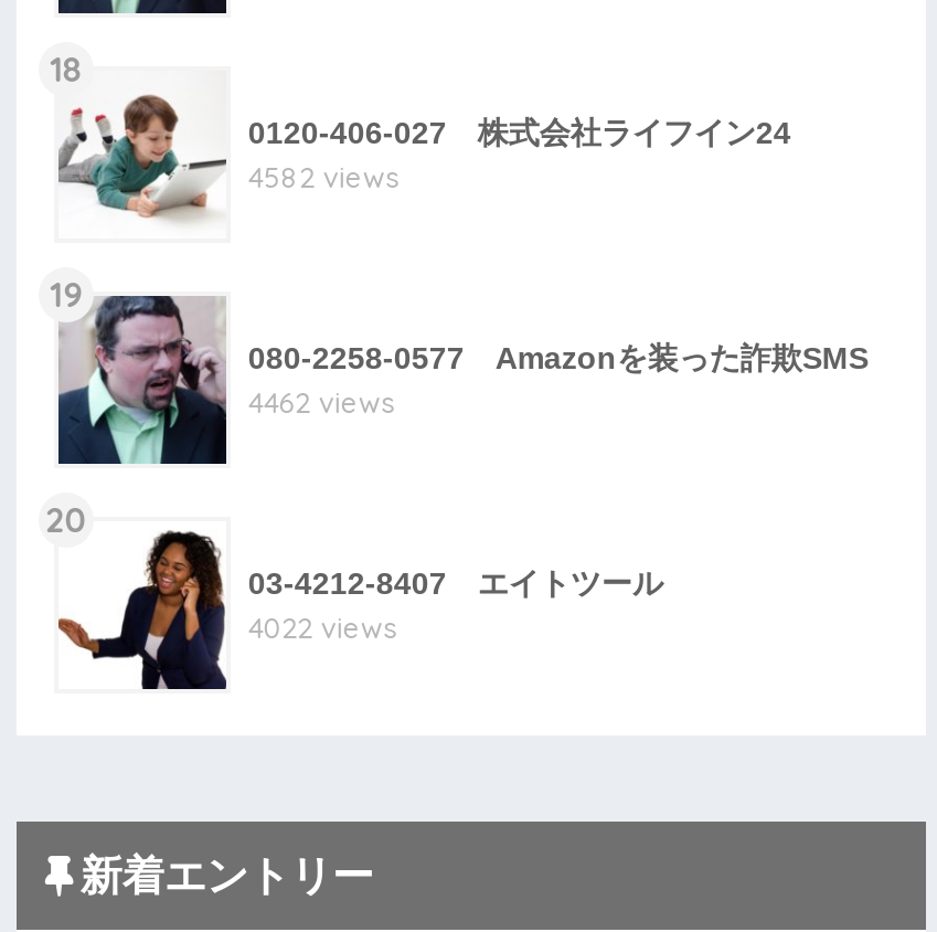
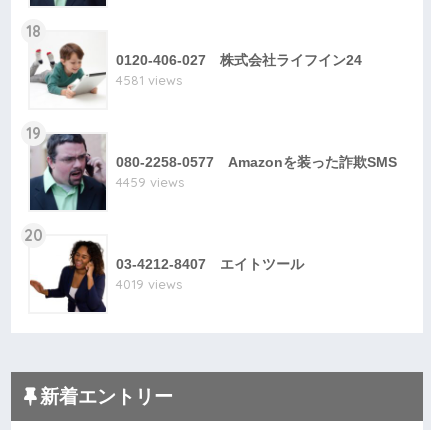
- 4582 views
+ 4581 views

- 4462 views
+ 4459 views

- 4022 views
+ 4019 views
